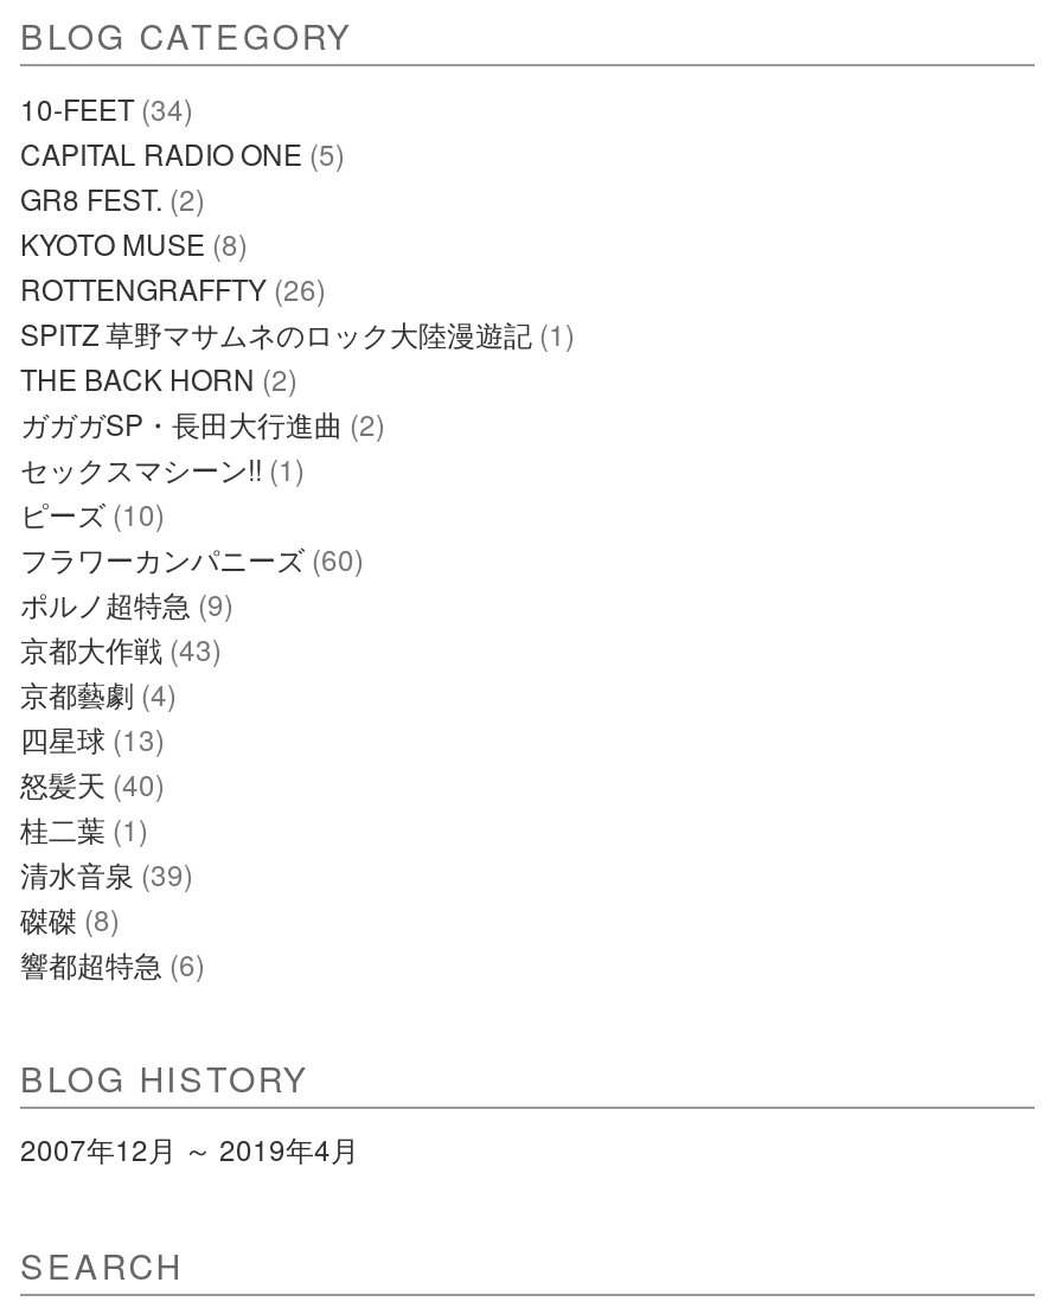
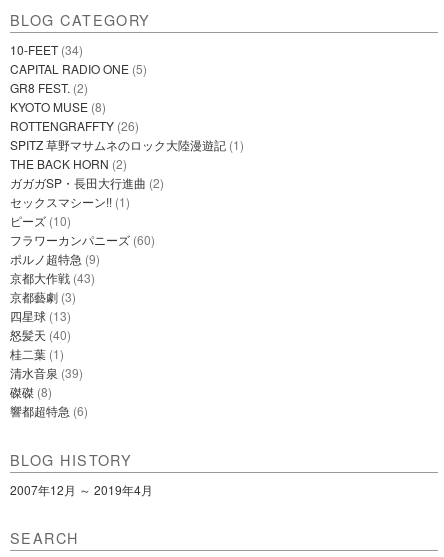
- 京都藝劇(4)
+ 京都藝劇(3)
